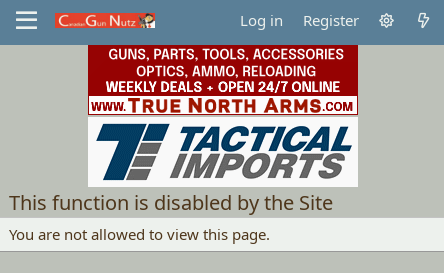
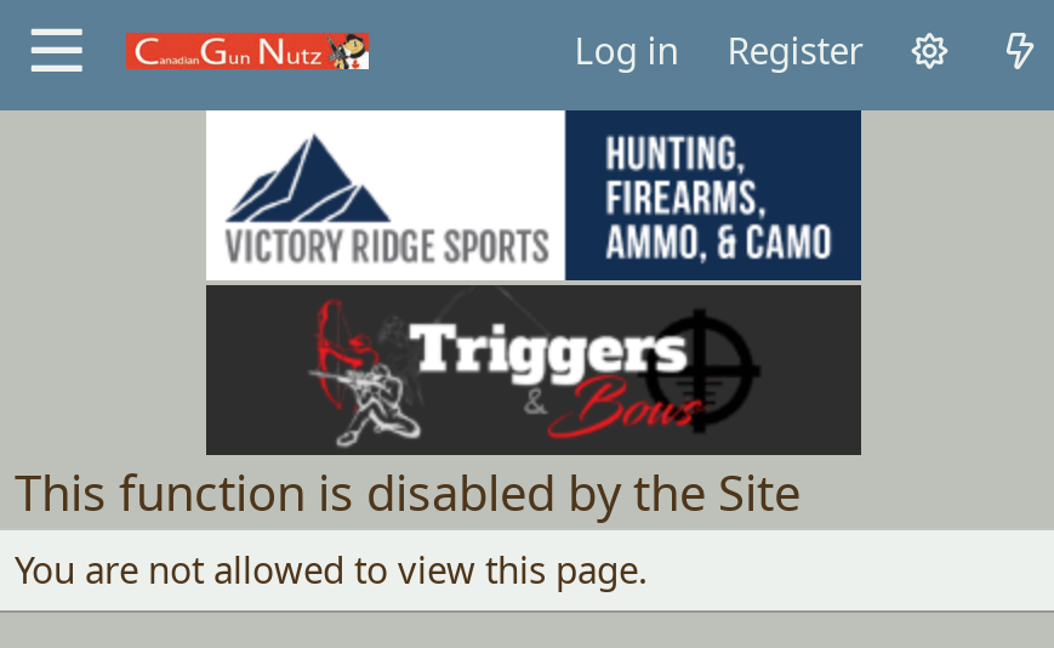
- [image]
+ [image]
